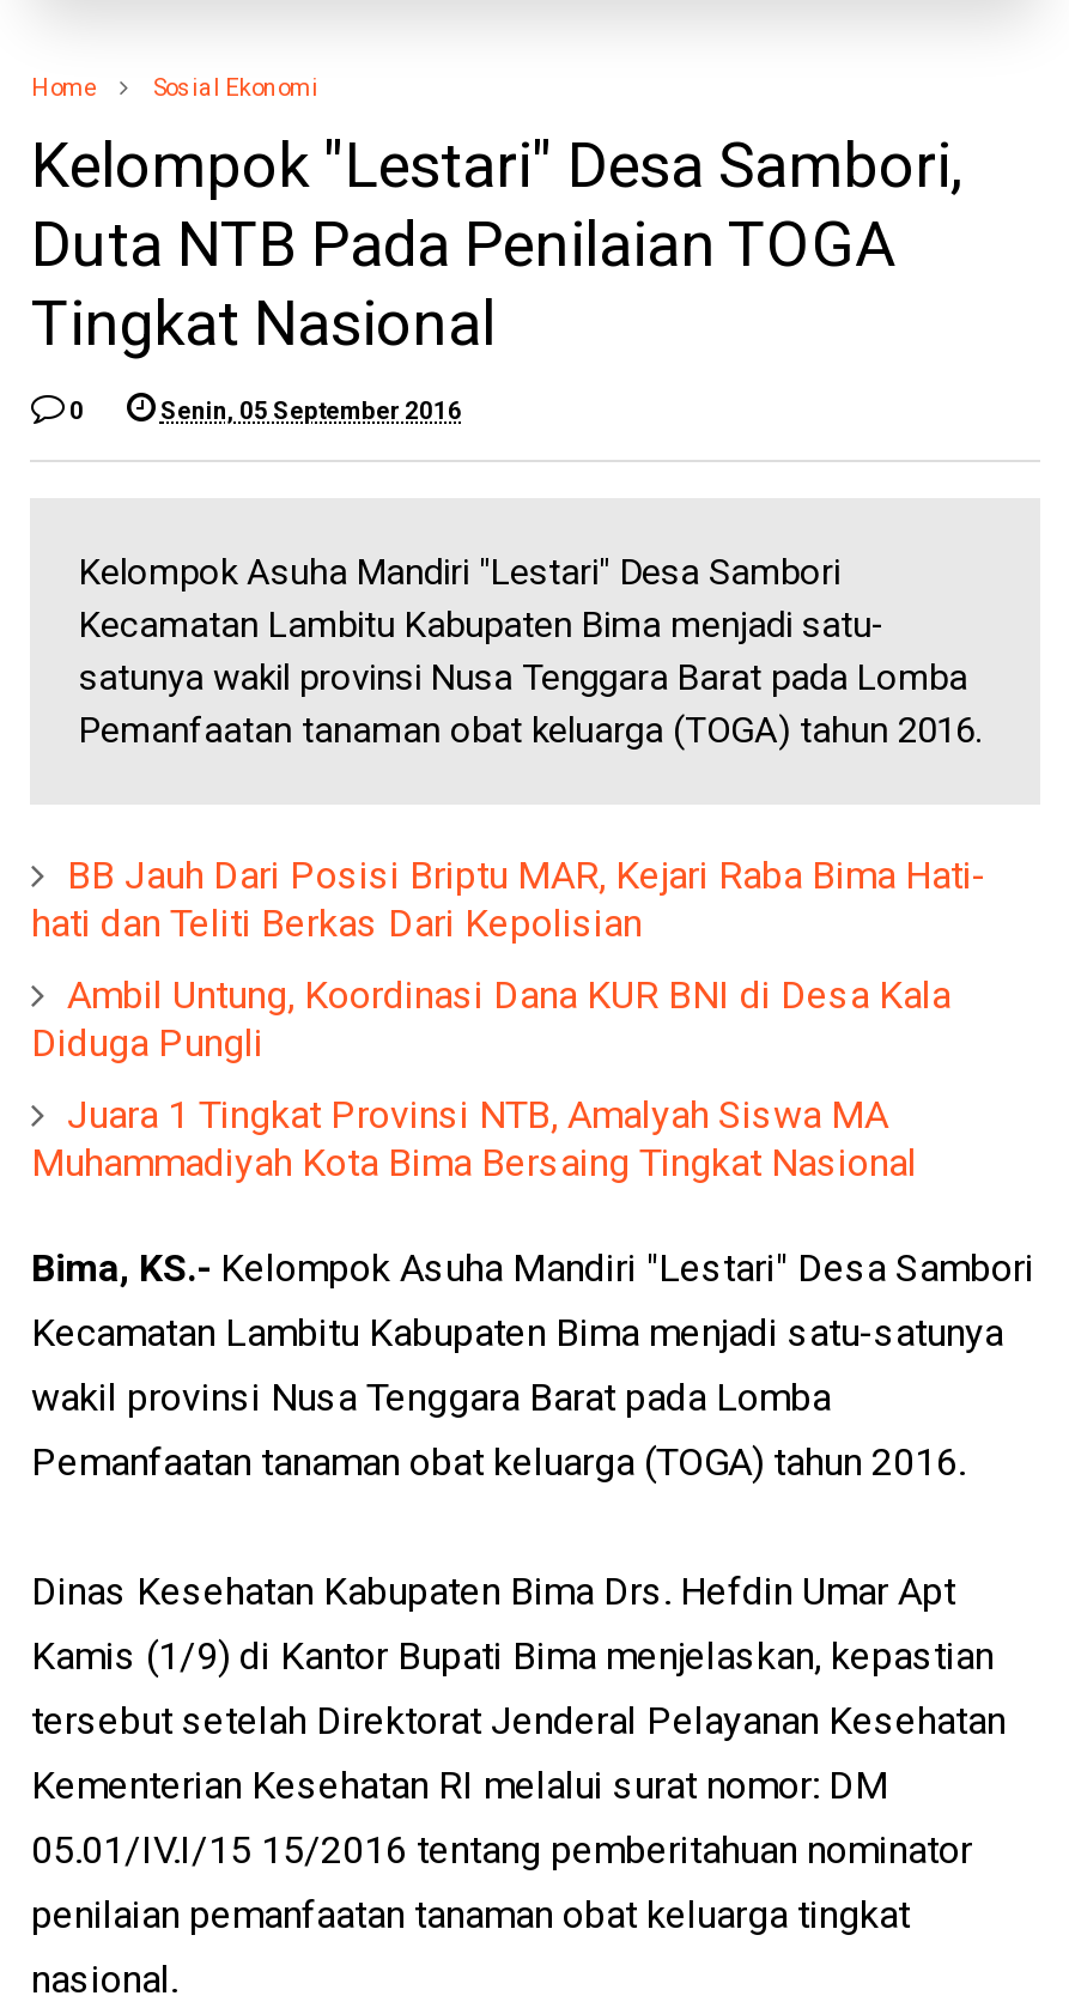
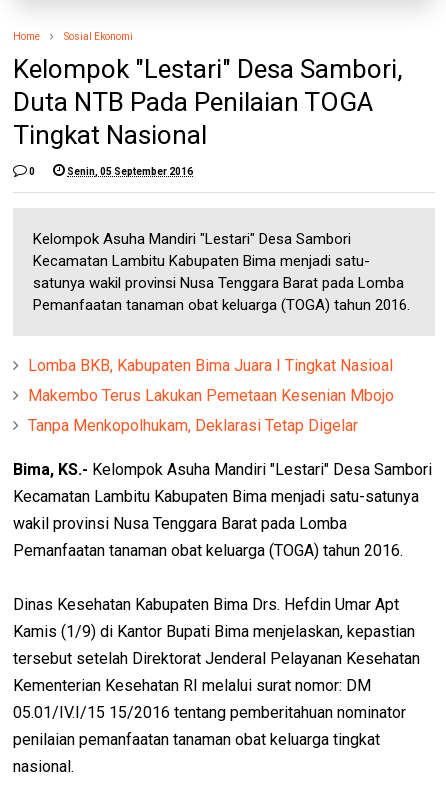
- BB Jauh Dari Posisi Briptu MAR, Kejari Raba Bima Hati-
- hati dan Teliti Berkas Dari Kepolisian
+ Lomba BKB, Kabupaten Bima Juara I Tingkat Nasioal

- Ambil Untung, Koordinasi Dana KUR BNI di Desa Kala
- Diduga Pungli
+ Makembo Terus Lakukan Pemetaan Kesenian Mbojo

- Juara 1 Tingkat Provinsi NTB, Amalyah Siswa MA
- Muhammadiyah Kota Bima Bersaing Tingkat Nasional
+ Tanpa Menkopolhukam, Deklarasi Tetap Digelar
